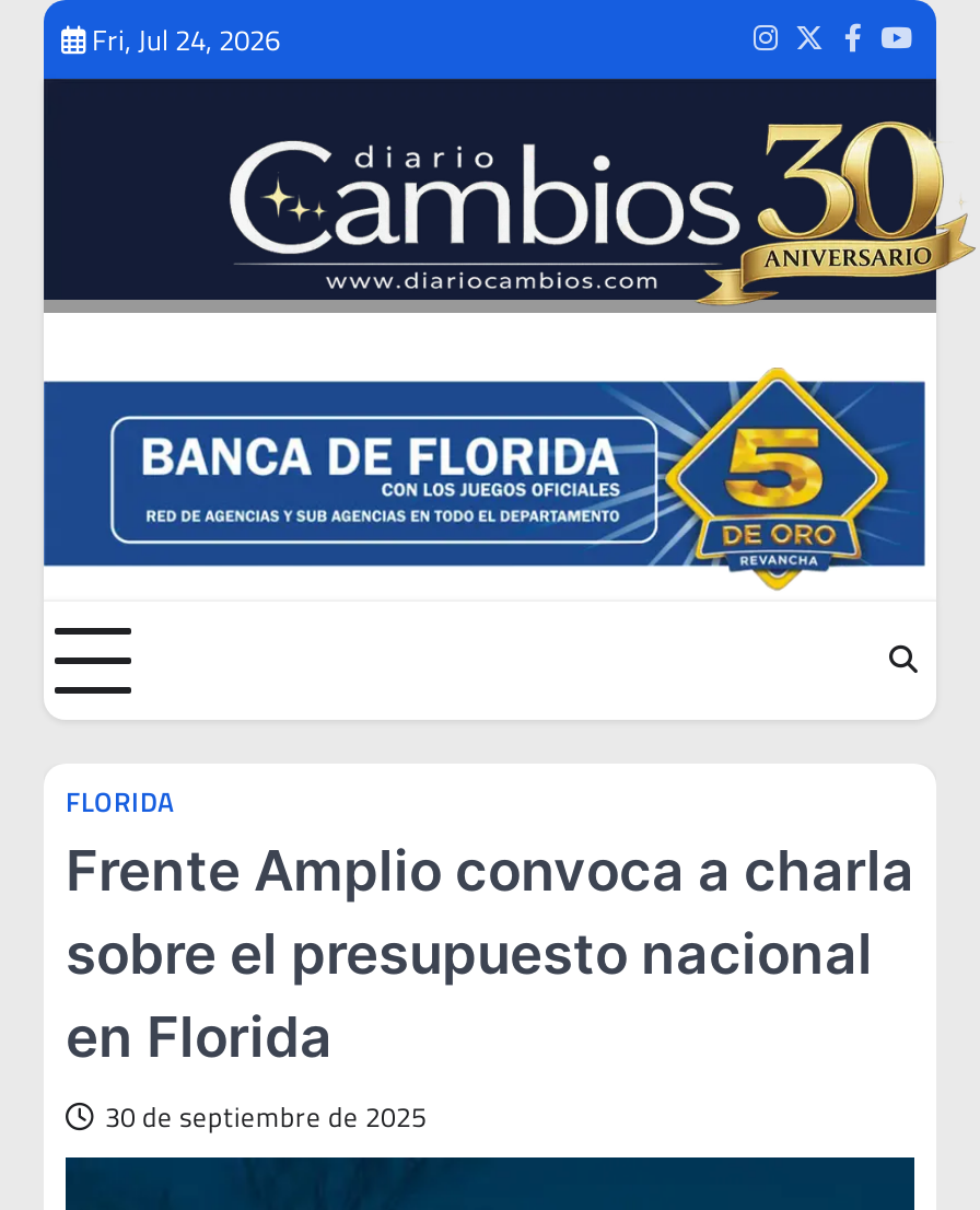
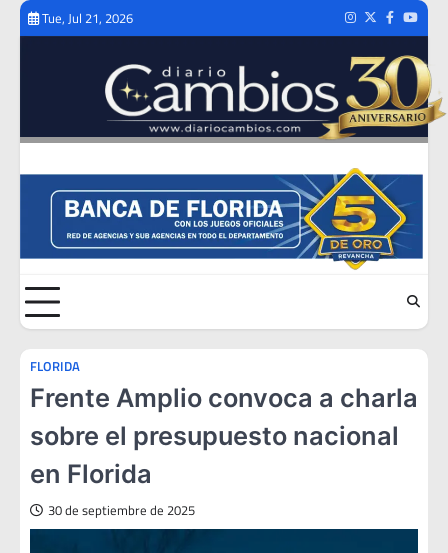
- Fri, Jul 24, 2026
+ Tue, Jul 21, 2026
